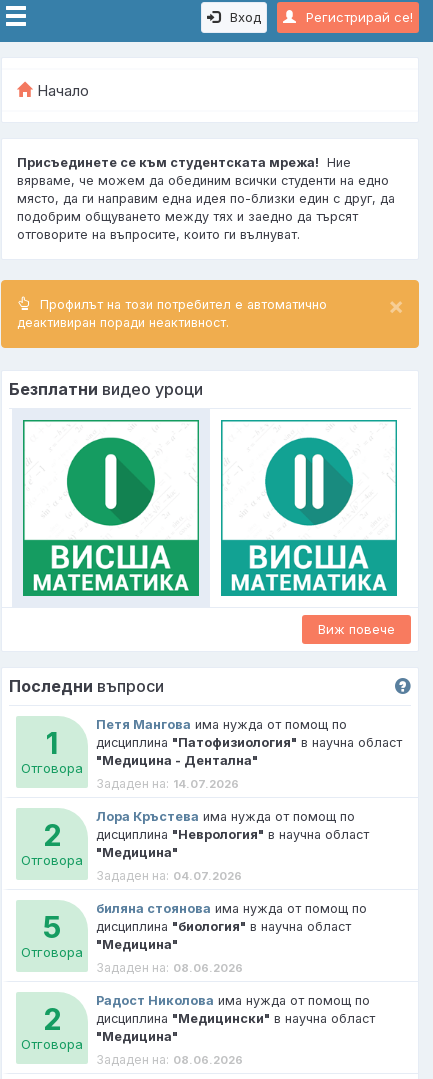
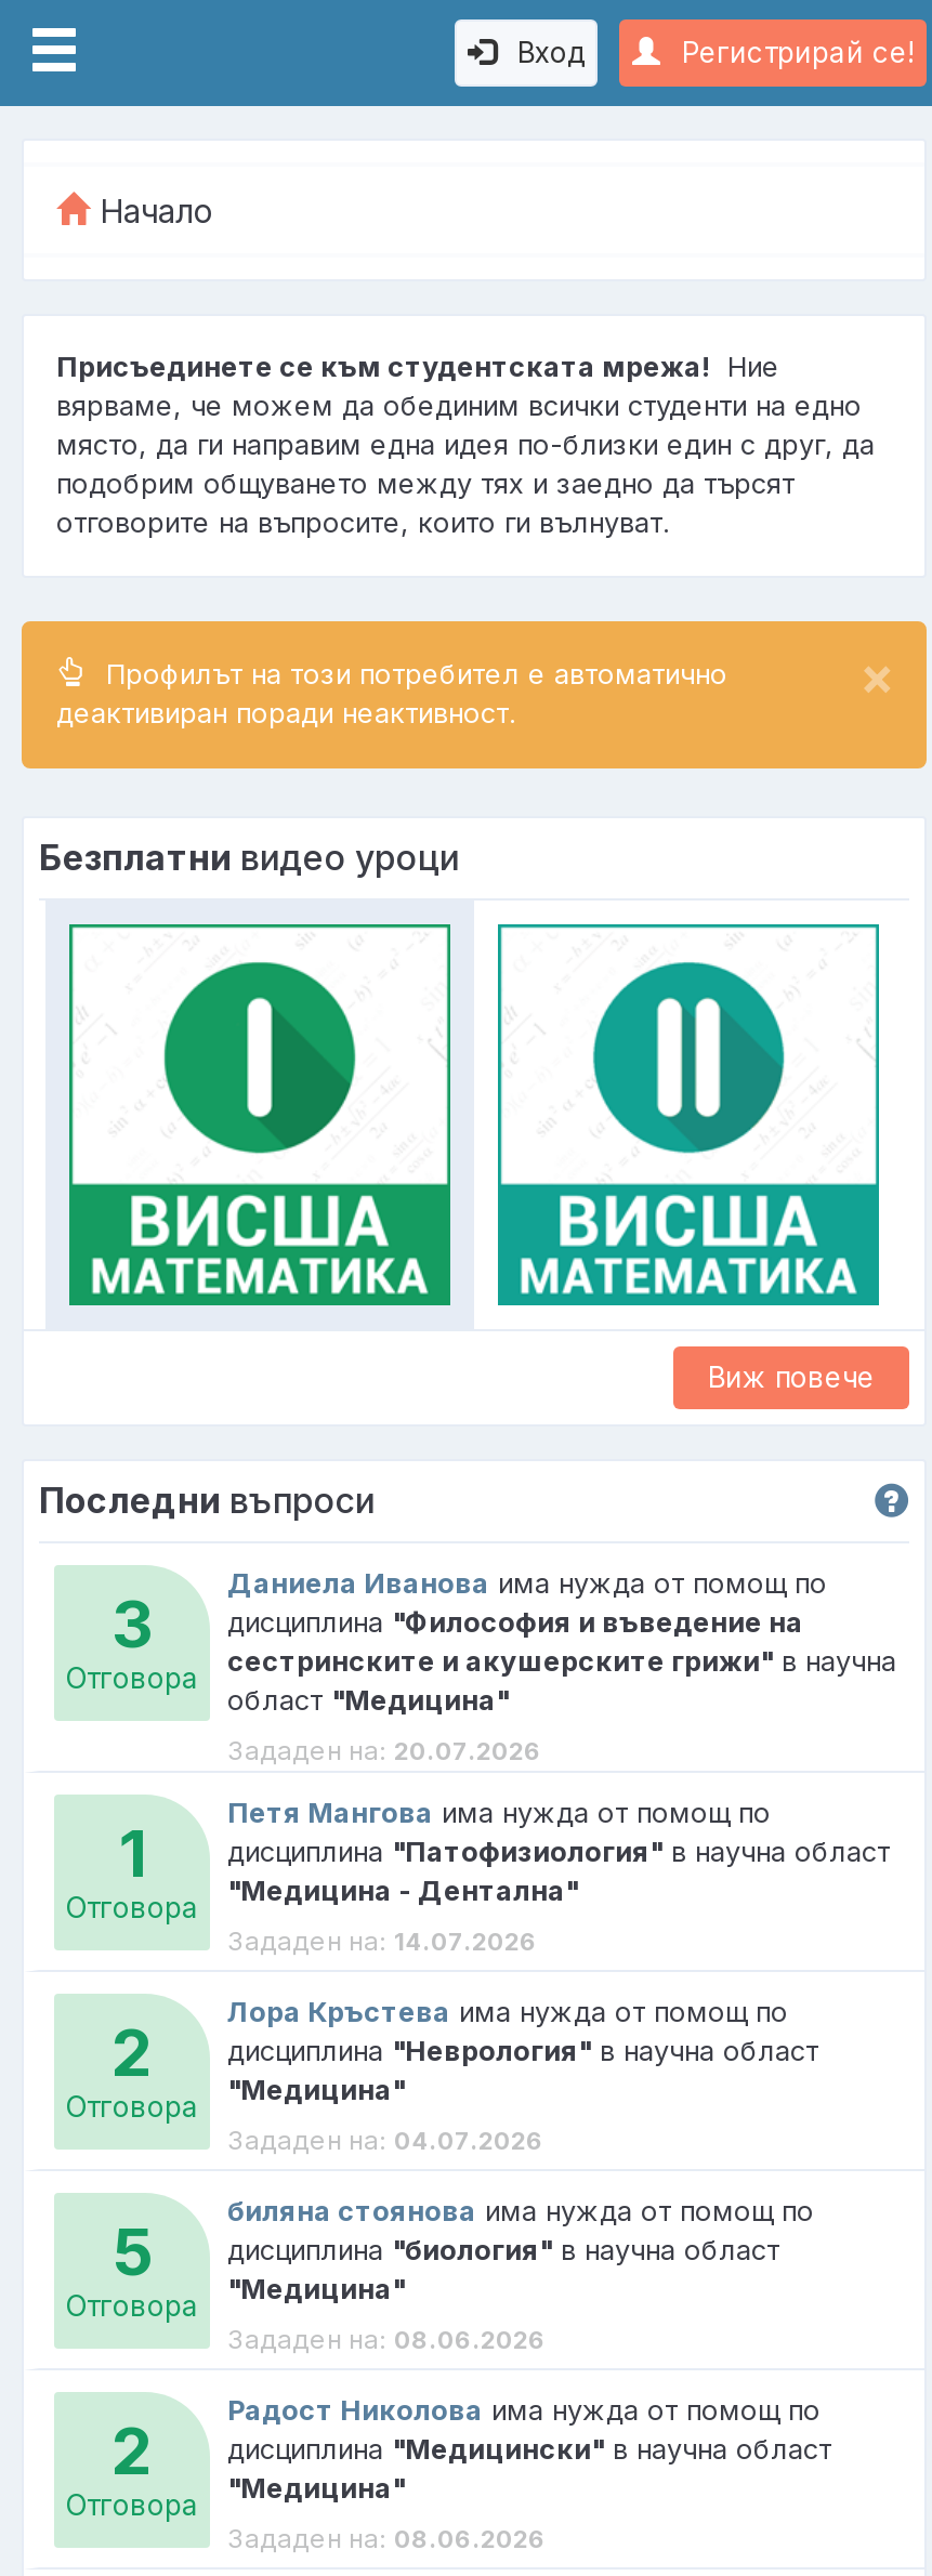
+ 3
+ Отговора

+ Даниела Иванова има нужда от помощ по
+ дисциплина "Философия и въведение на
+ сестринските и акушерските грижи" в научна
+ област "Медицина"
+ Зададен на: 20.07.2026
